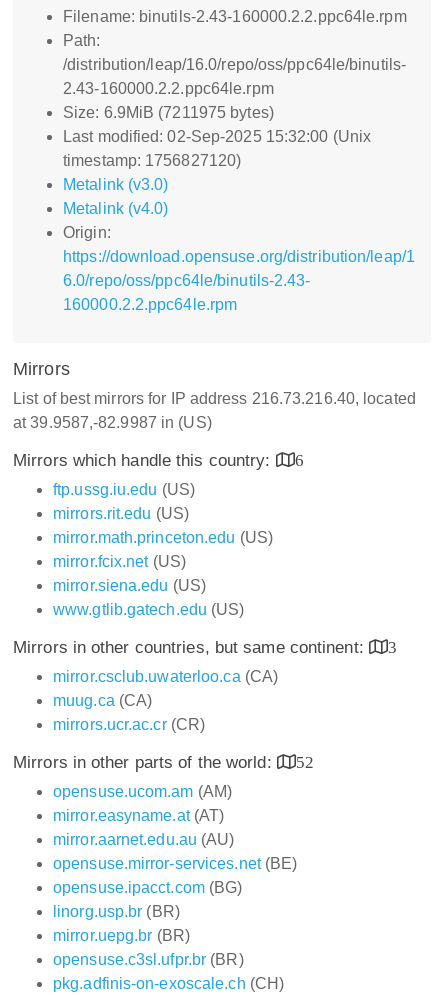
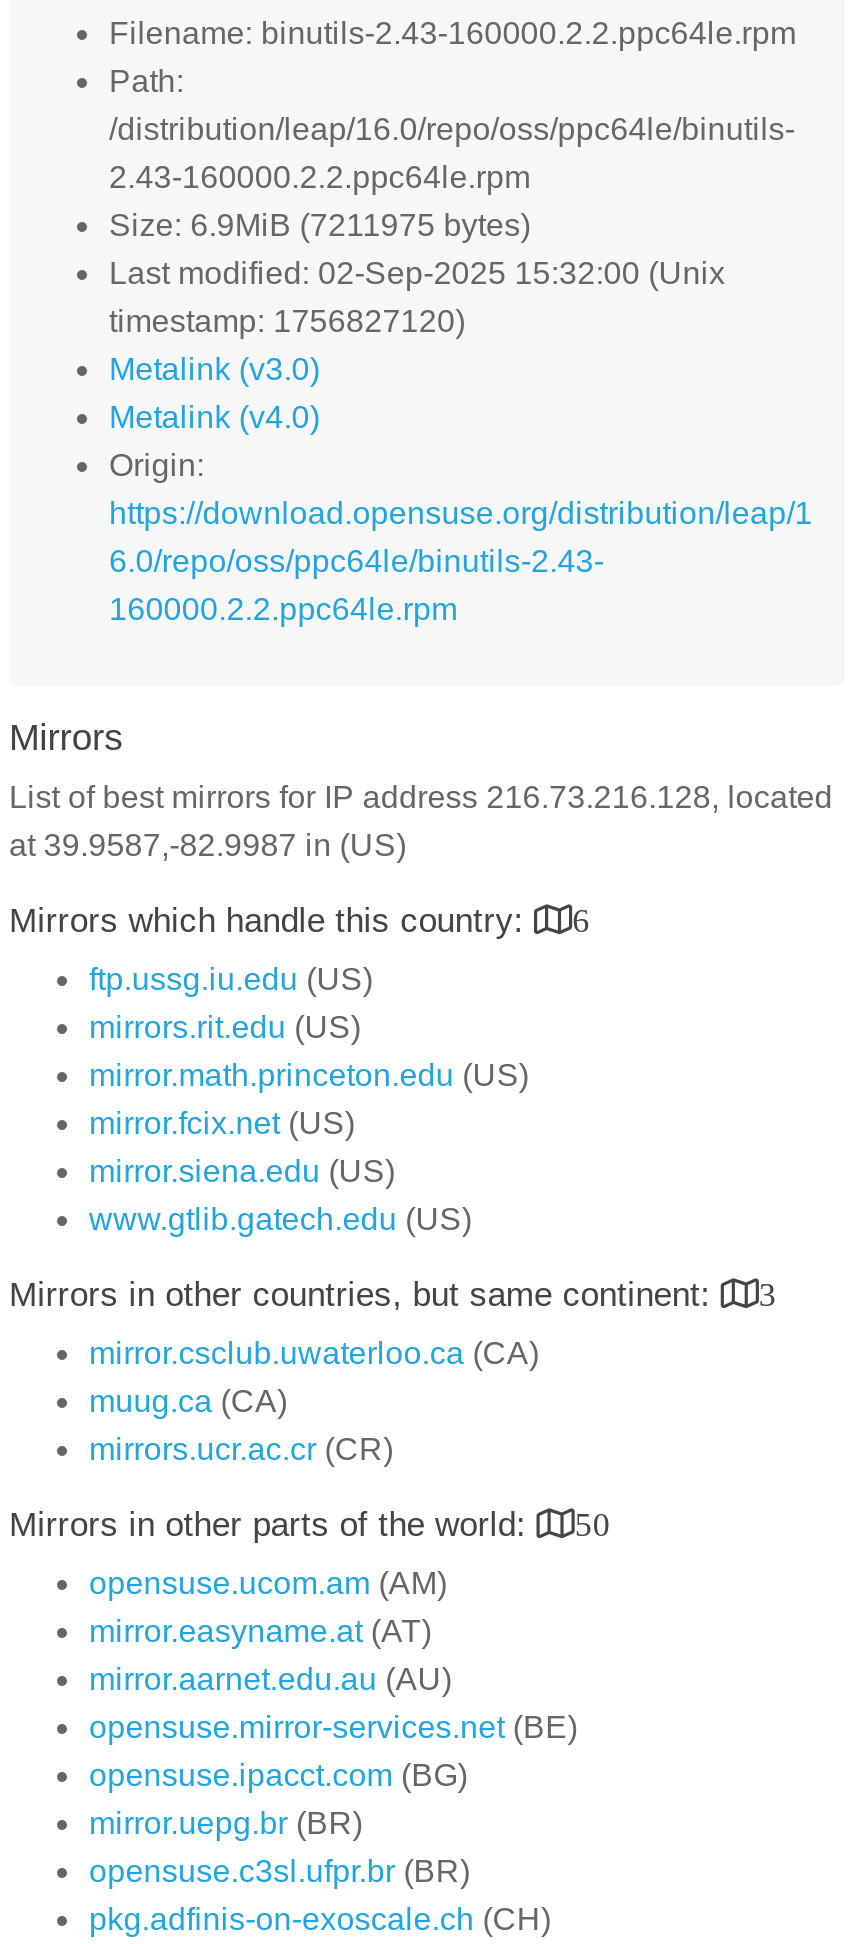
- List of best mirrors for IP address 216.73.216.40, located
+ List of best mirrors for IP address 216.73.216.128, located

- Mirrors in other parts of the world: 52
+ Mirrors in other parts of the world: 50

- linorg.usp.br (BR)
